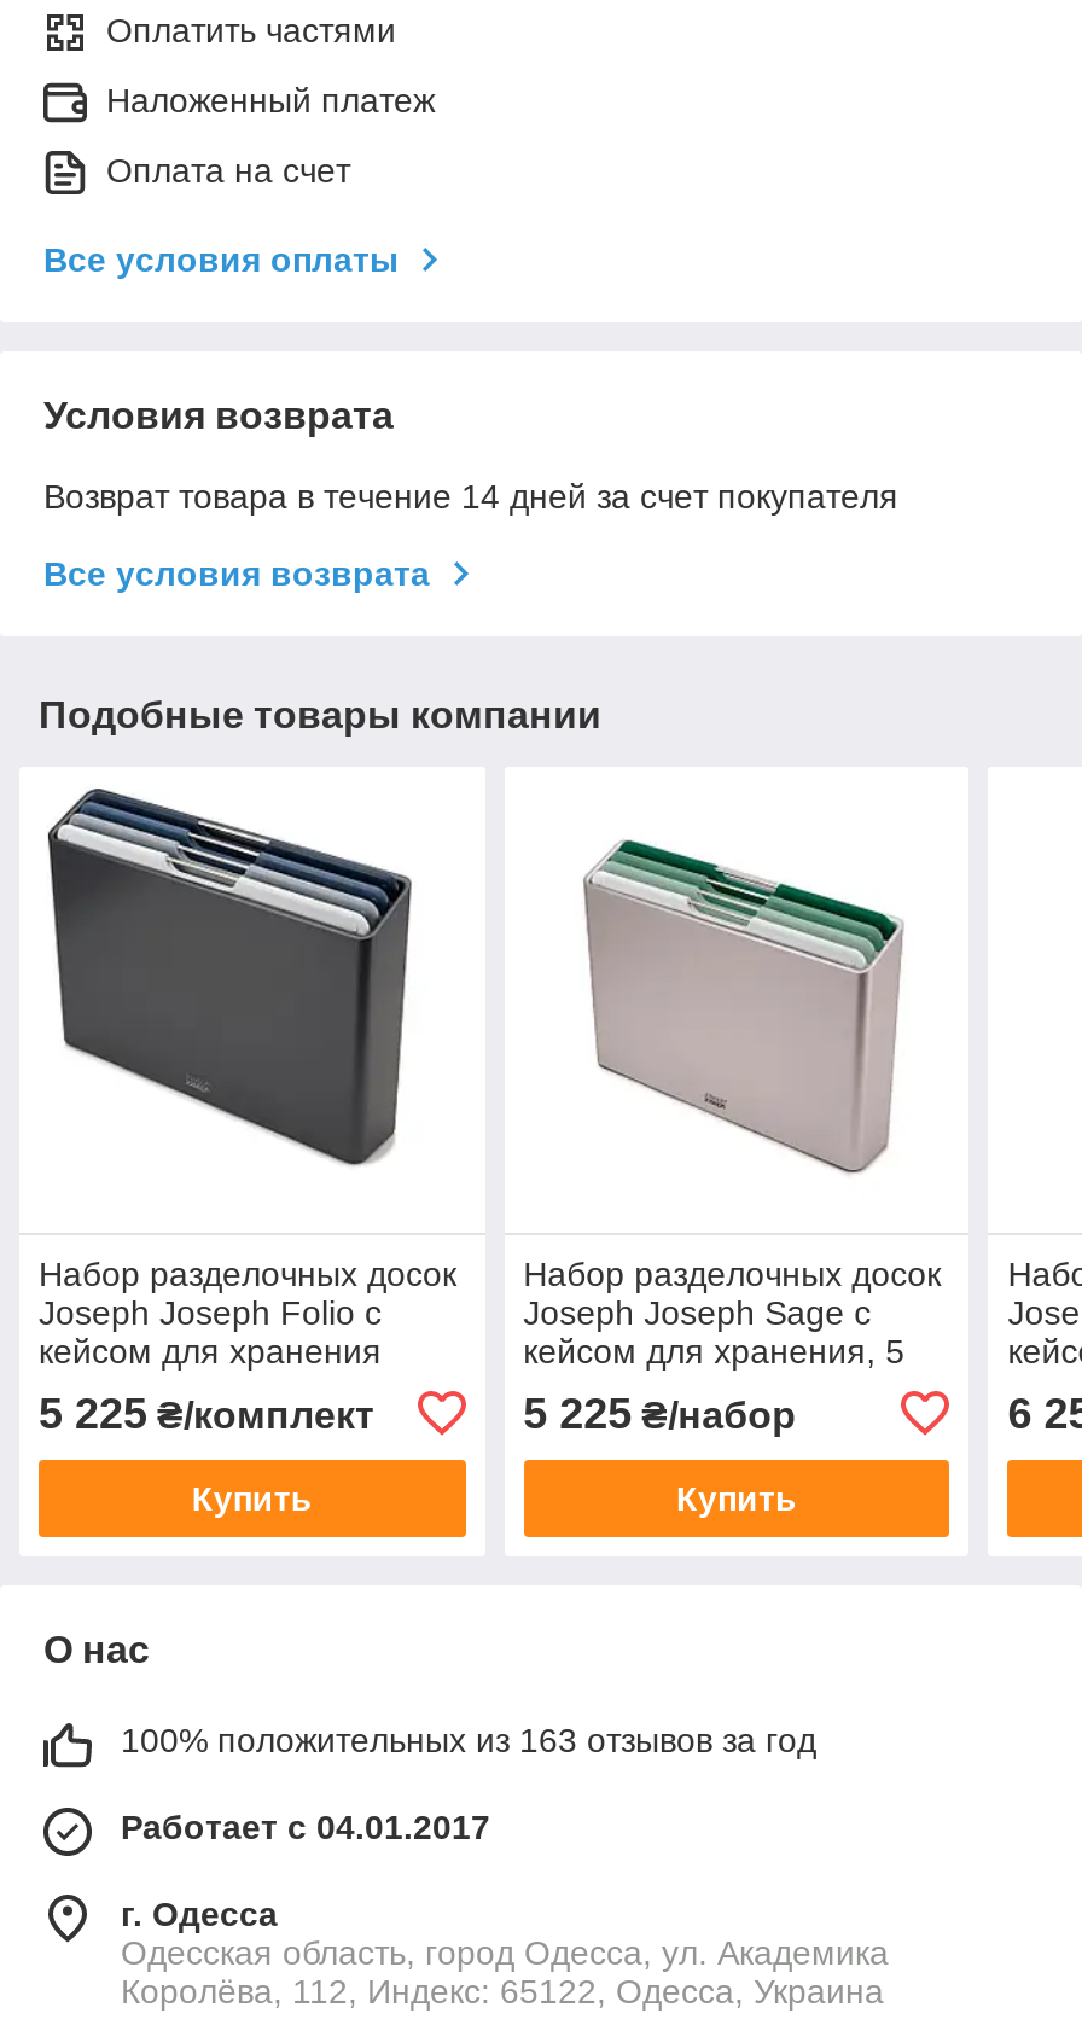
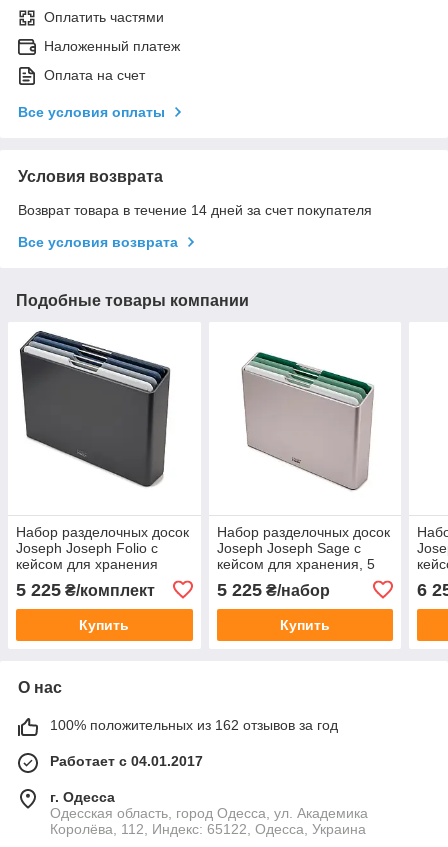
- 100% положительных из 163 отзывов за год
+ 100% положительных из 162 отзывов за год
